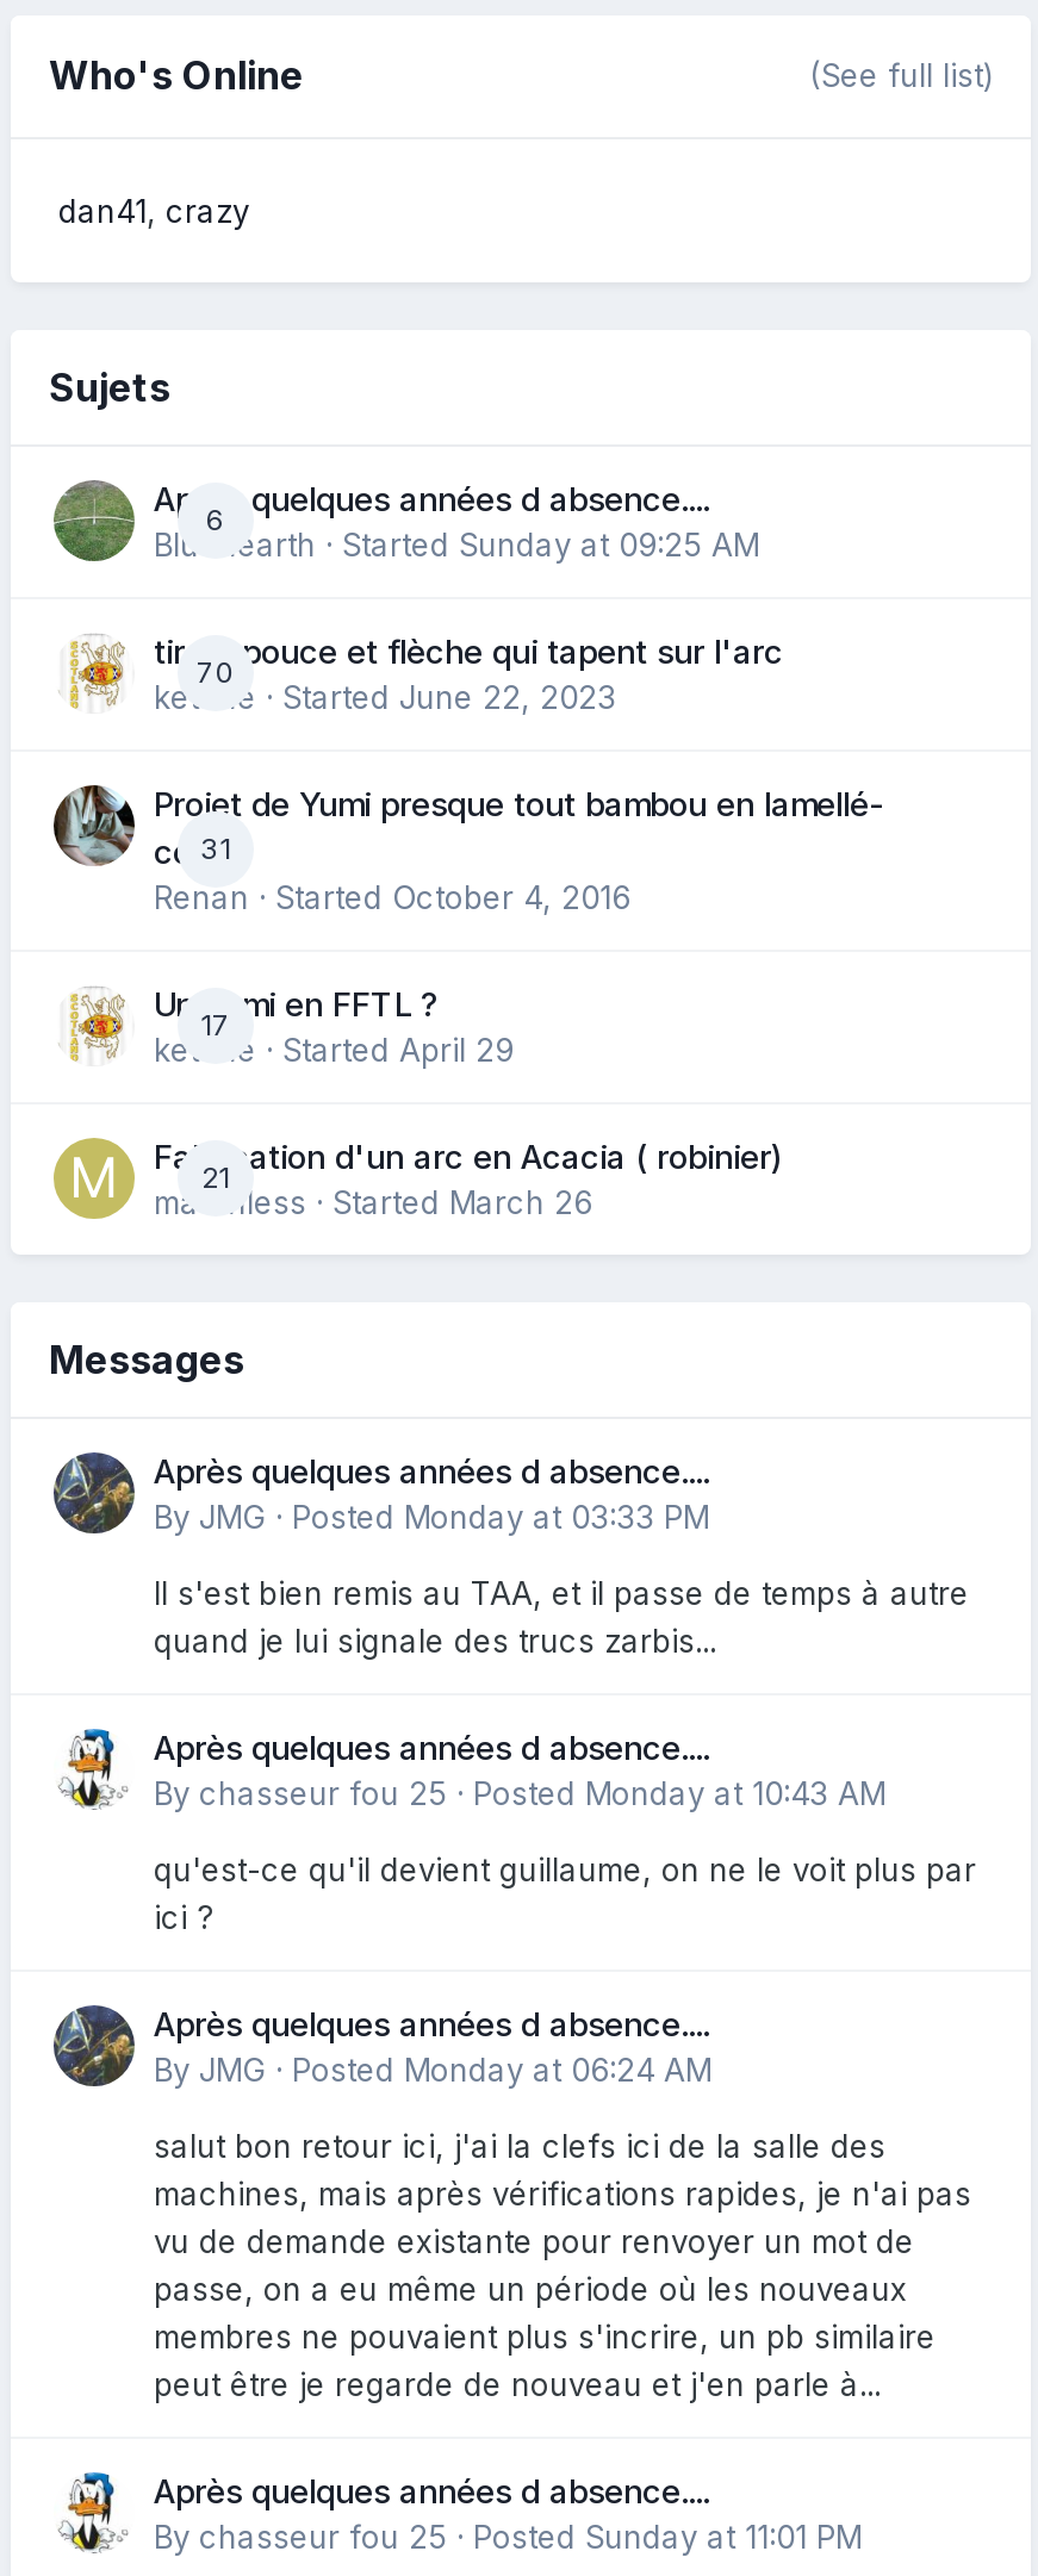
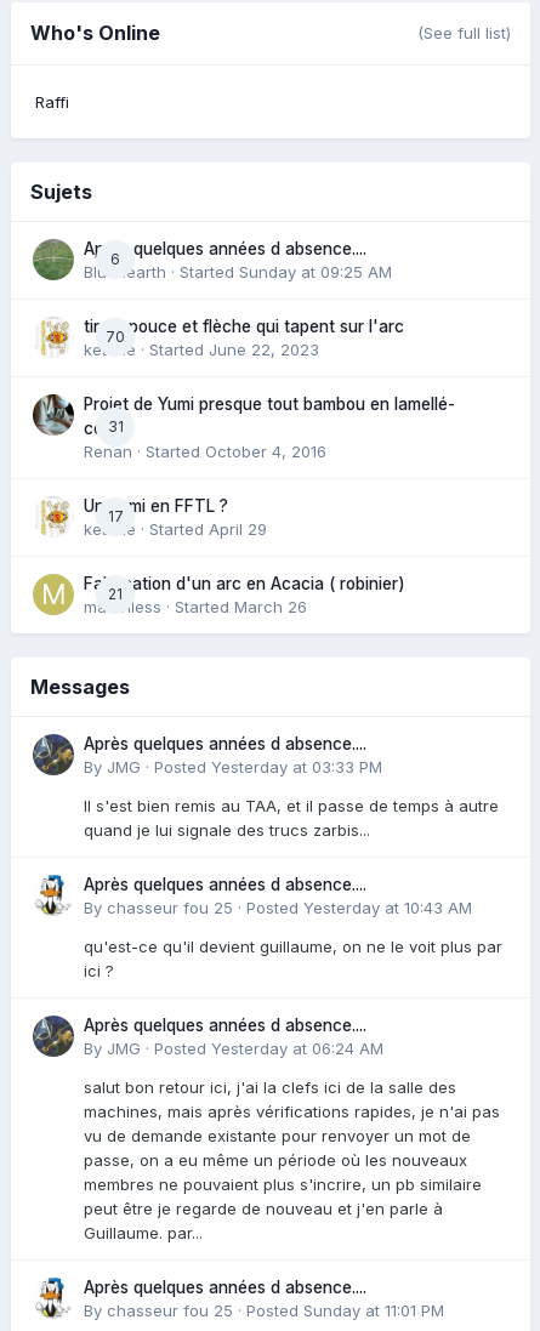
- dan41 crazy
+ Raffi

- By JMG · Posted Monday at 03:33 PM
+ By JMG · Posted Yesterday at 03:33 PM

- By chasseur fou 25 · Posted Monday at 10:43 AM
+ By chasseur fou 25 · Posted Yesterday at 10:43 AM

- By JMG · Posted Monday at 06:24 AM
+ By JMG · Posted Yesterday at 06:24 AM

- peut être je regarde de nouveau et j'en parle à...
+ peut être je regarde de nouveau et j'en parle à
+ Guillaume. par...
